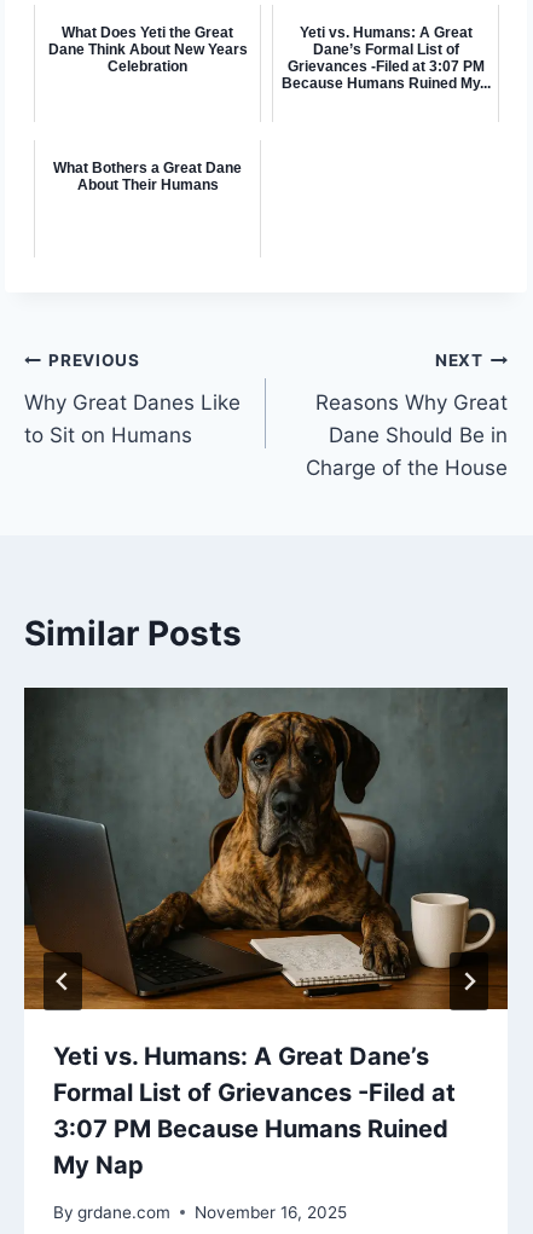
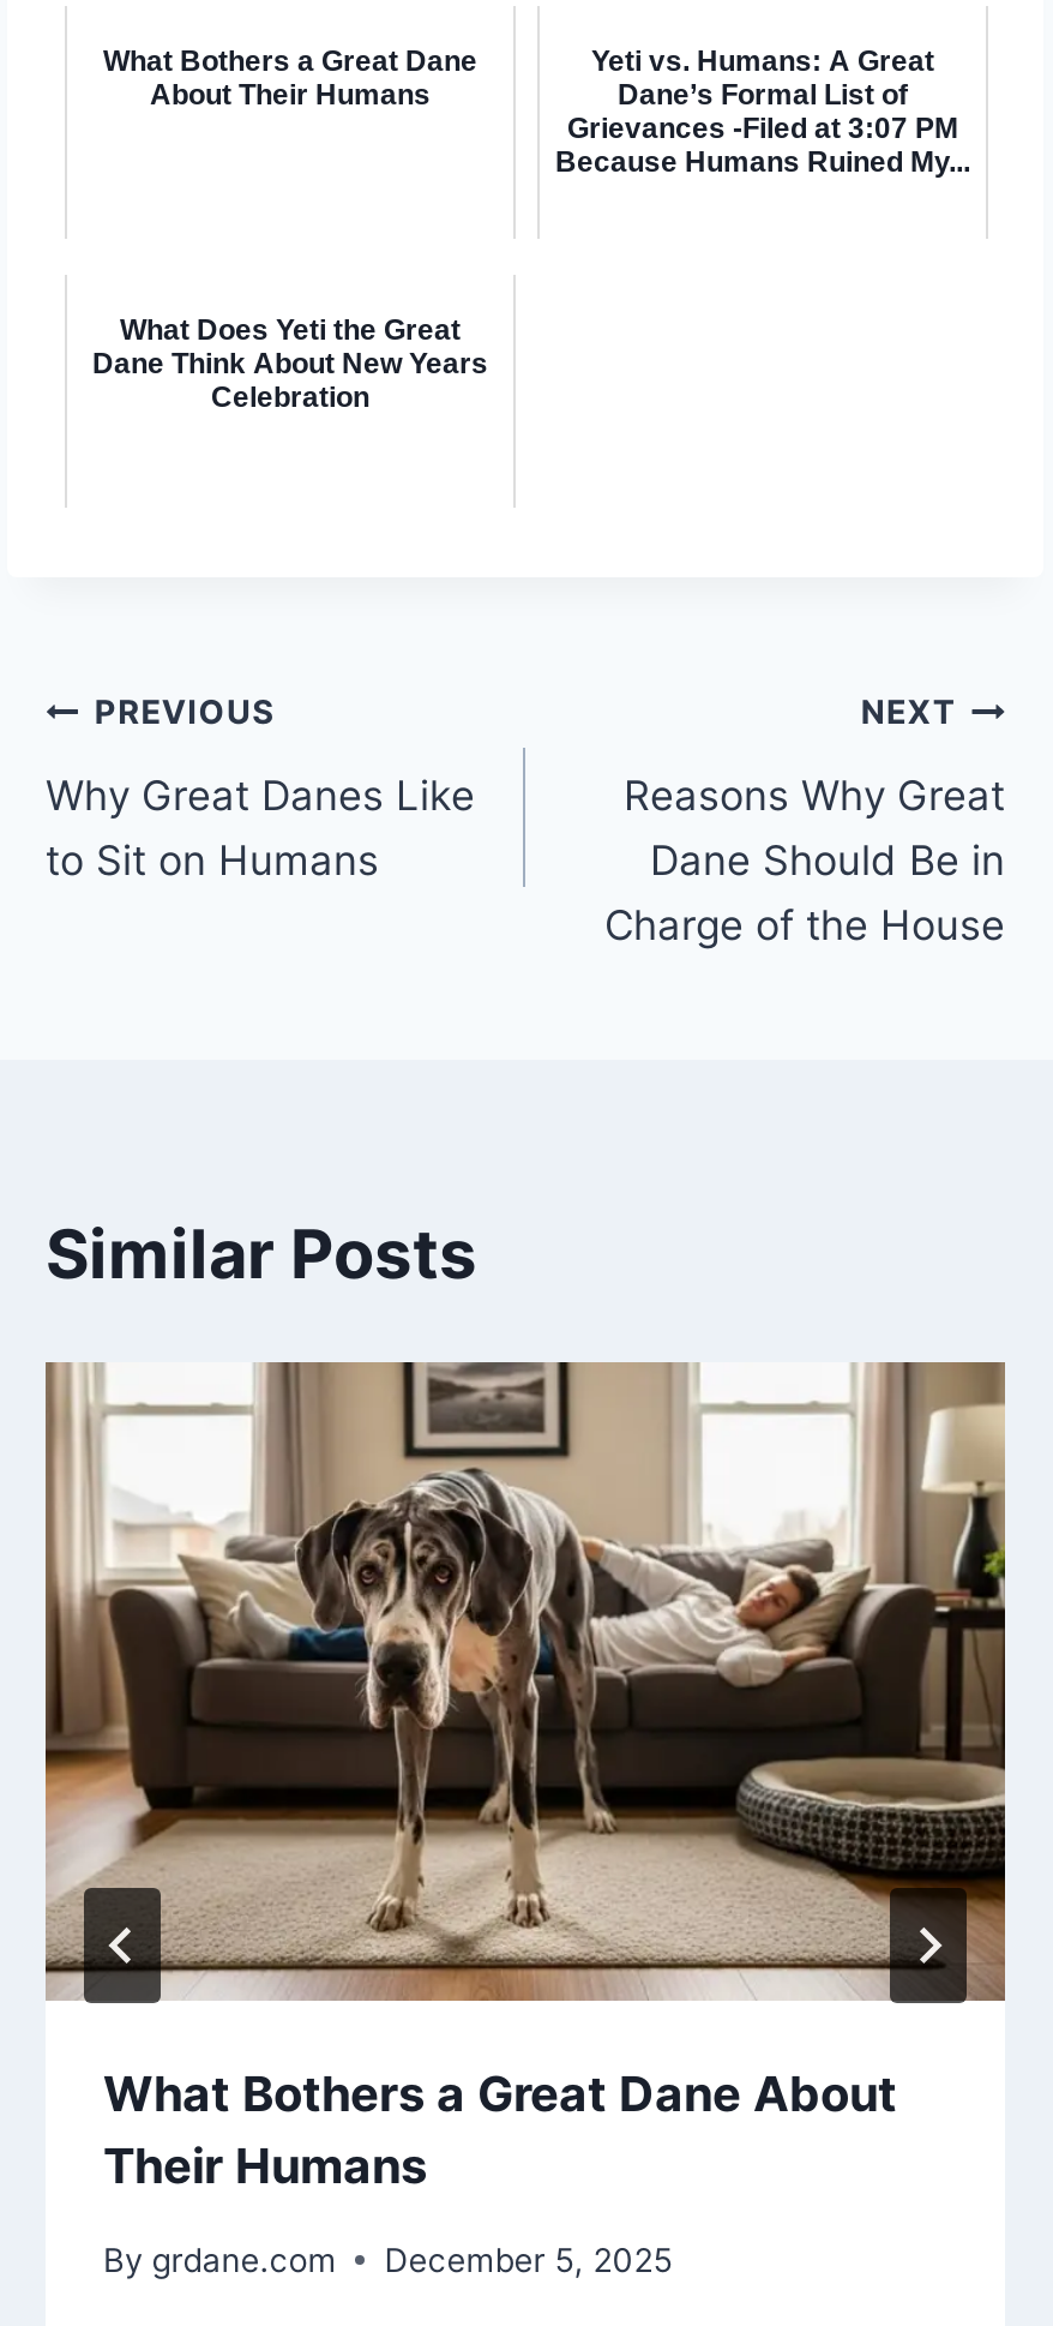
moved down: What Does Yeti the Great | Dane Think About New Years | Celebration

moved up: What Bothers a Great Dane | About Their Humans

- [image]
- Yeti vs. Humans: A Great Dane’s
- Formal List of Grievances -Filed at
- 3:07 PM Because Humans Ruined
- My Nap
+ [image]
+ What Bothers a Great Dane About
+ Their Humans

- By grdane.com November 16, 2025
+ By grdane.com December 5, 2025
